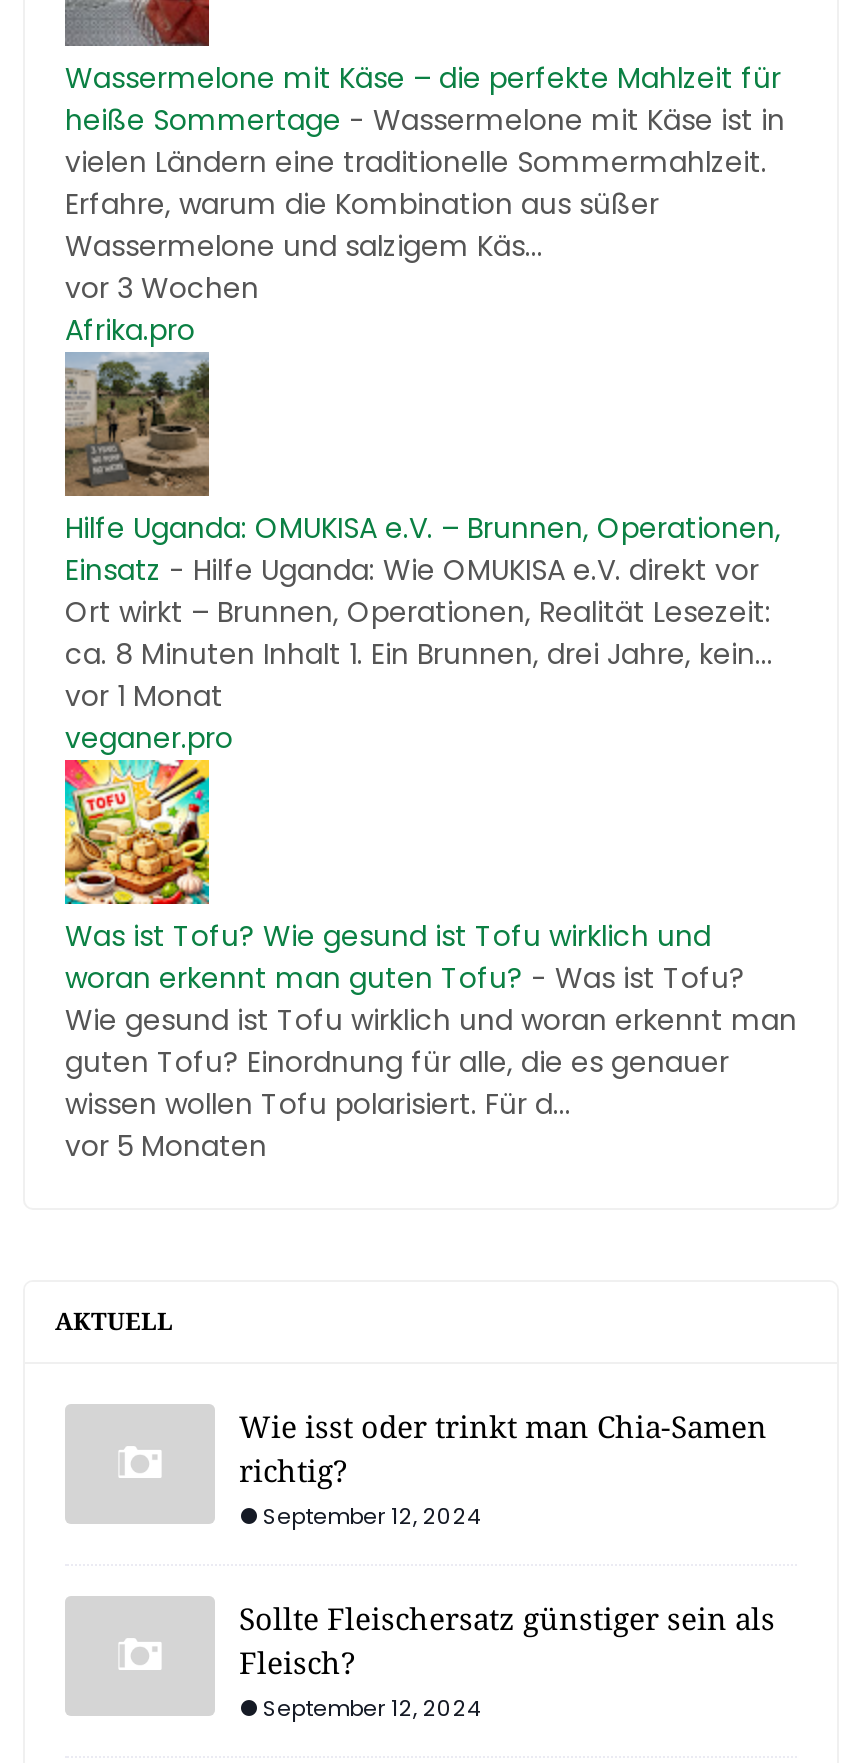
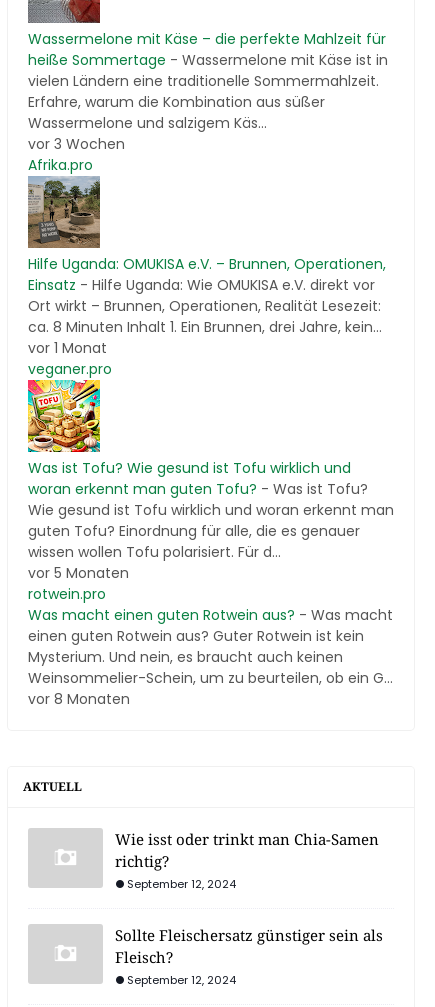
+ rotwein.pro
+ Was macht einen guten Rotwein aus? - Was macht
+ einen guten Rotwein aus? Guter Rotwein ist kein
+ Mysterium. Und nein, es braucht auch keinen
+ Weinsommelier-Schein, um zu beurteilen, ob ein G...
+ vor 8 Monaten
